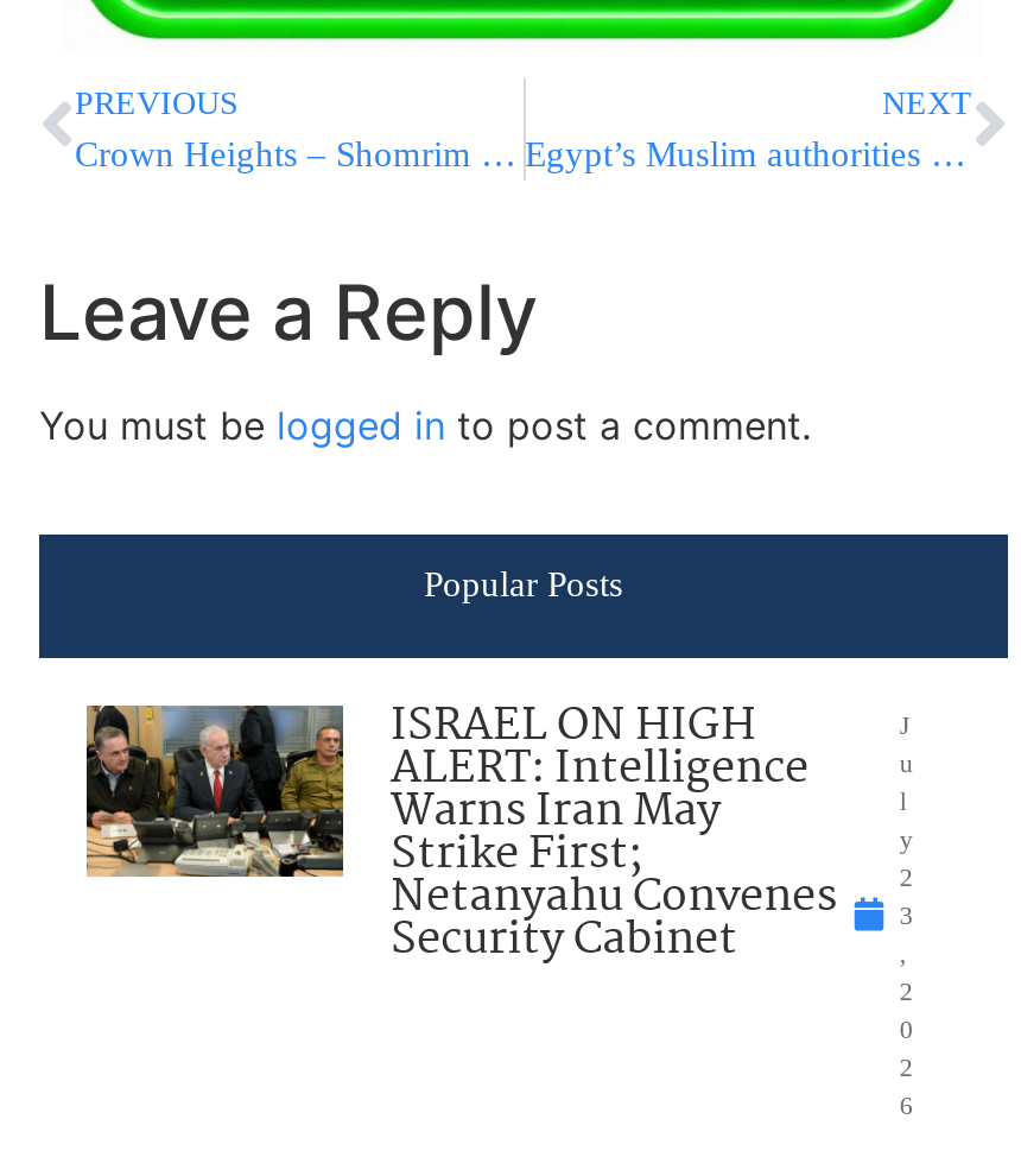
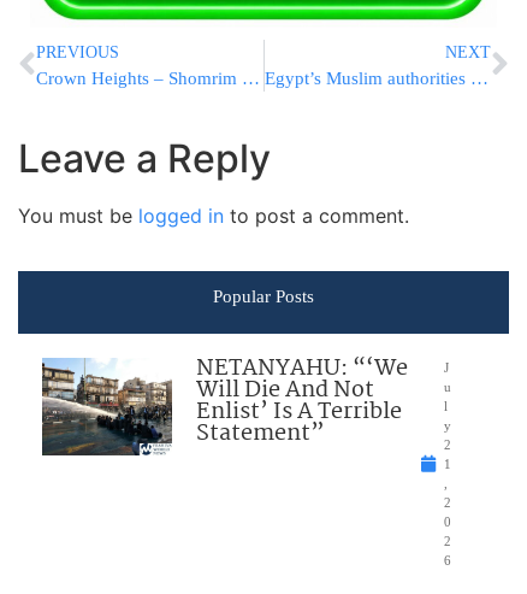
- [image]
- ISRAEL ON HIGH
- ALERT: Intelligence
- Warns Iran May
- Strike First;
- Netanyahu Convenes
- Security Cabinet
+ [image]
+ NETANYAHU: “‘We
+ Will Die And Not
+ Enlist’ Is A Terrible
+ Statement”

- 3
+ 1
